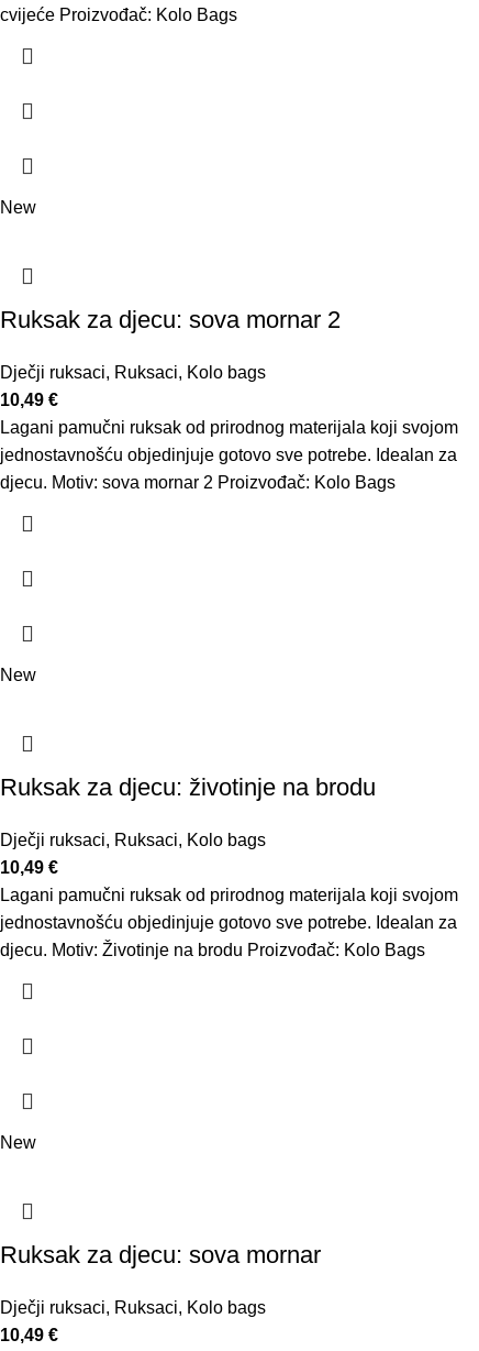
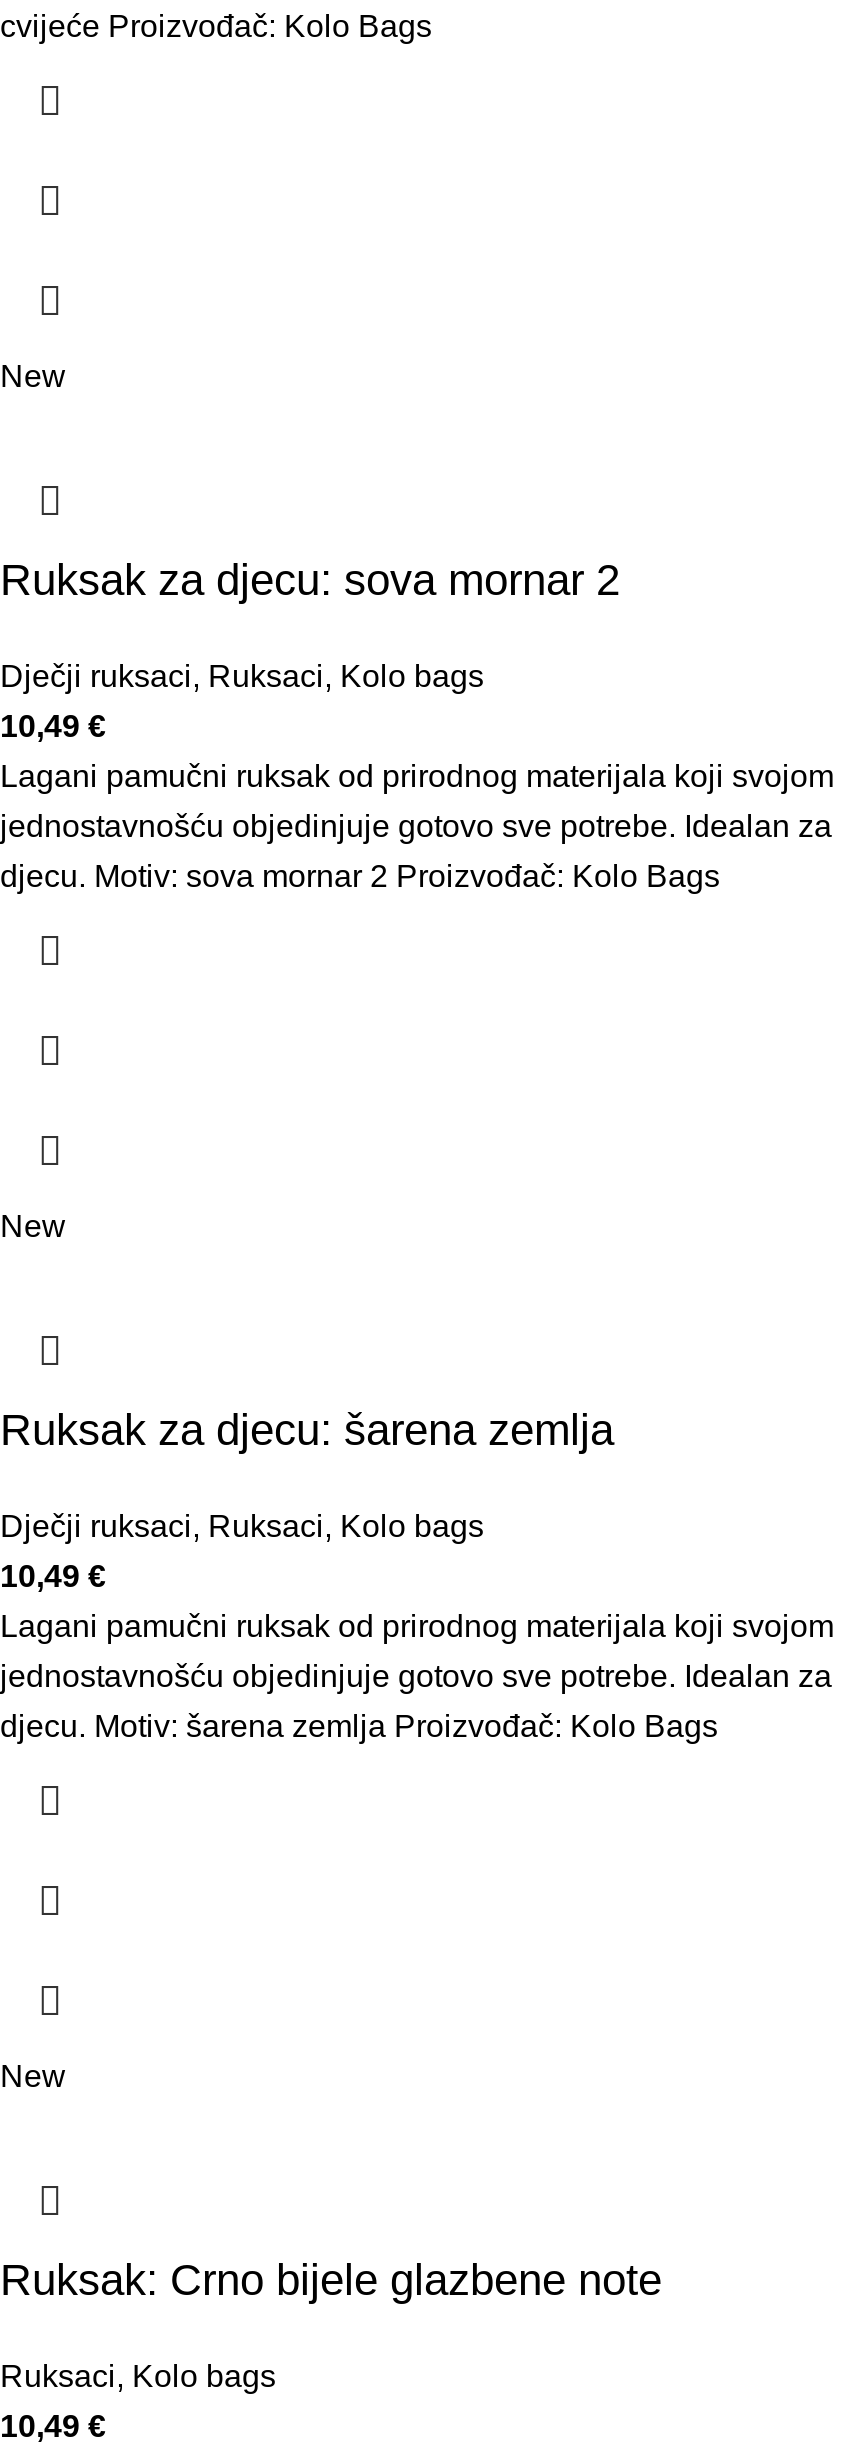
- Ruksak za djecu: životinje na brodu
+ Ruksak za djecu: šarena zemlja

- djecu. Motiv: Životinje na brodu Proizvođač: Kolo Bags
+ djecu. Motiv: šarena zemlja Proizvođač: Kolo Bags

- Ruksak za djecu: sova mornar
+ Ruksak: Crno bijele glazbene note

- Dječji ruksaci, Ruksaci, Kolo bags
+ Ruksaci, Kolo bags
